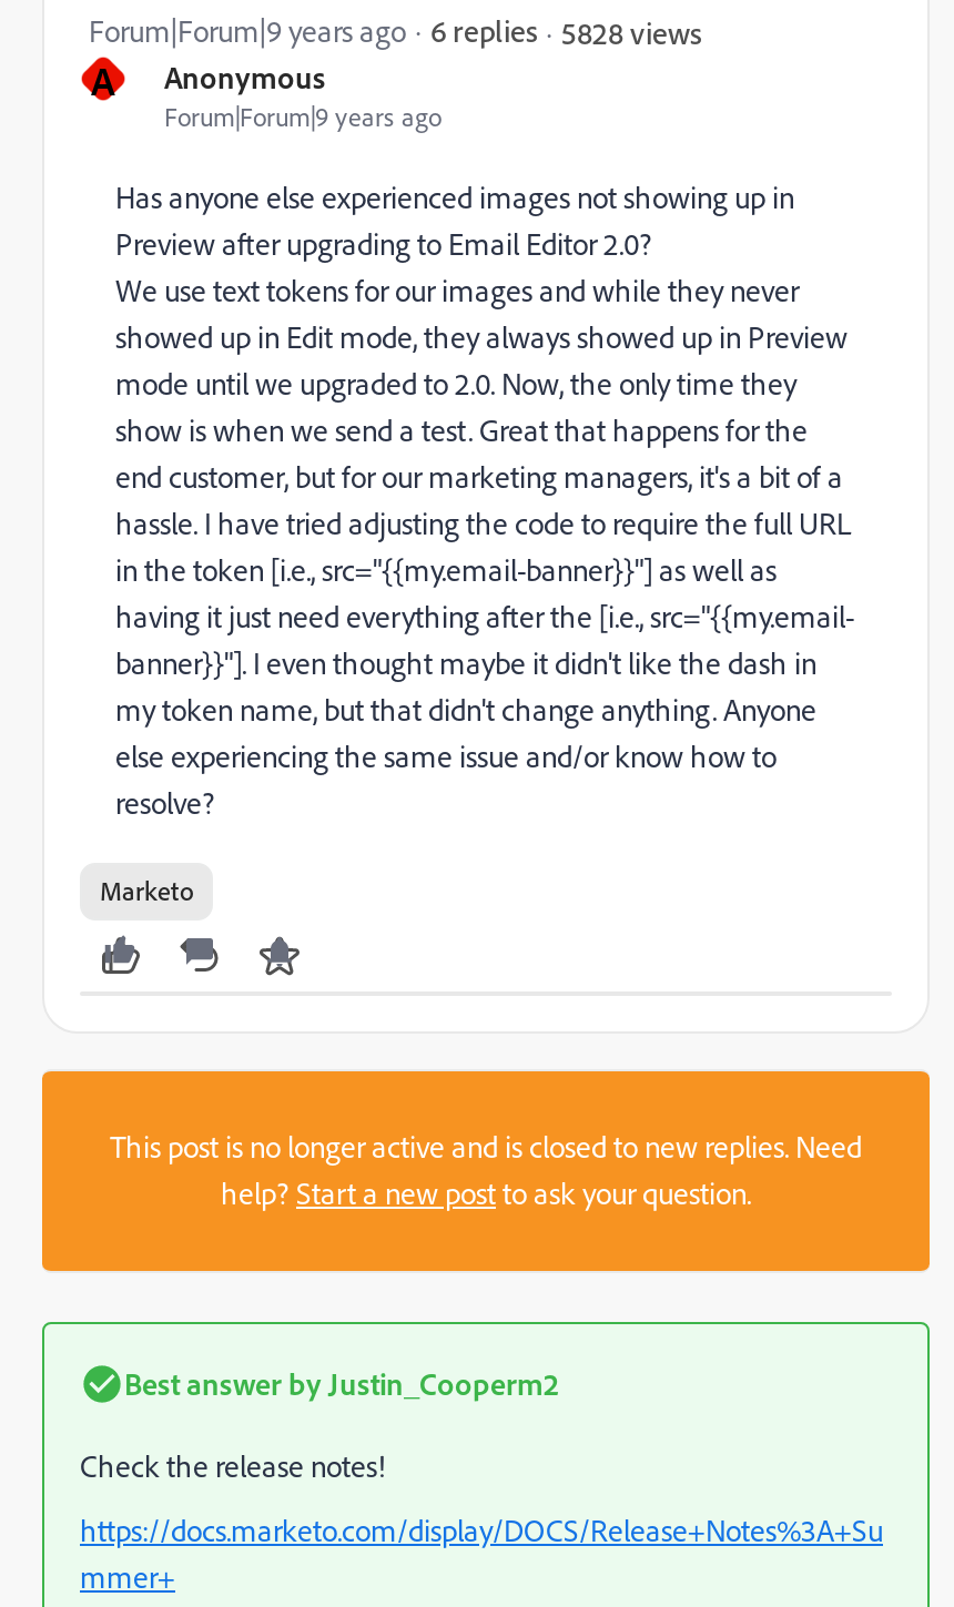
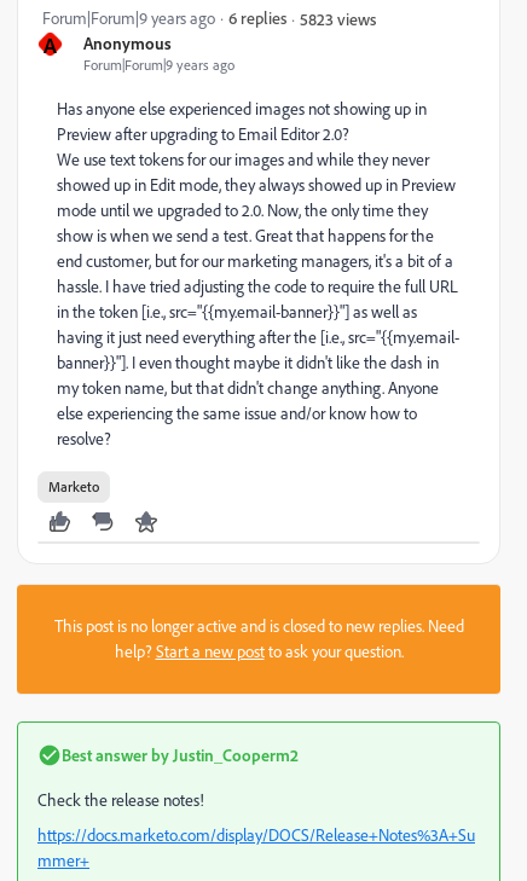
- 5828 views
+ 5823 views
